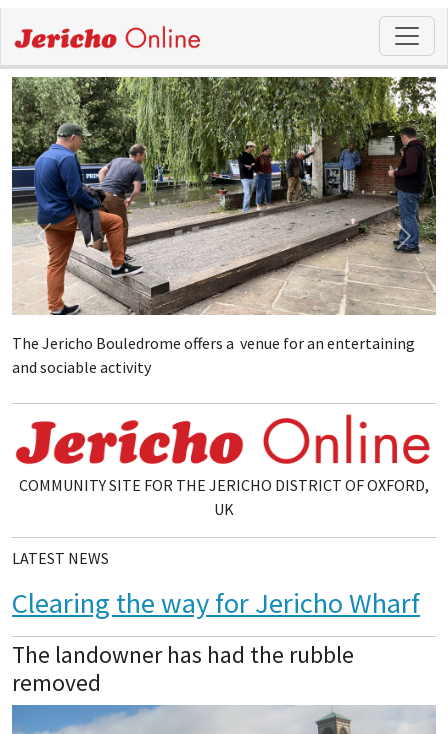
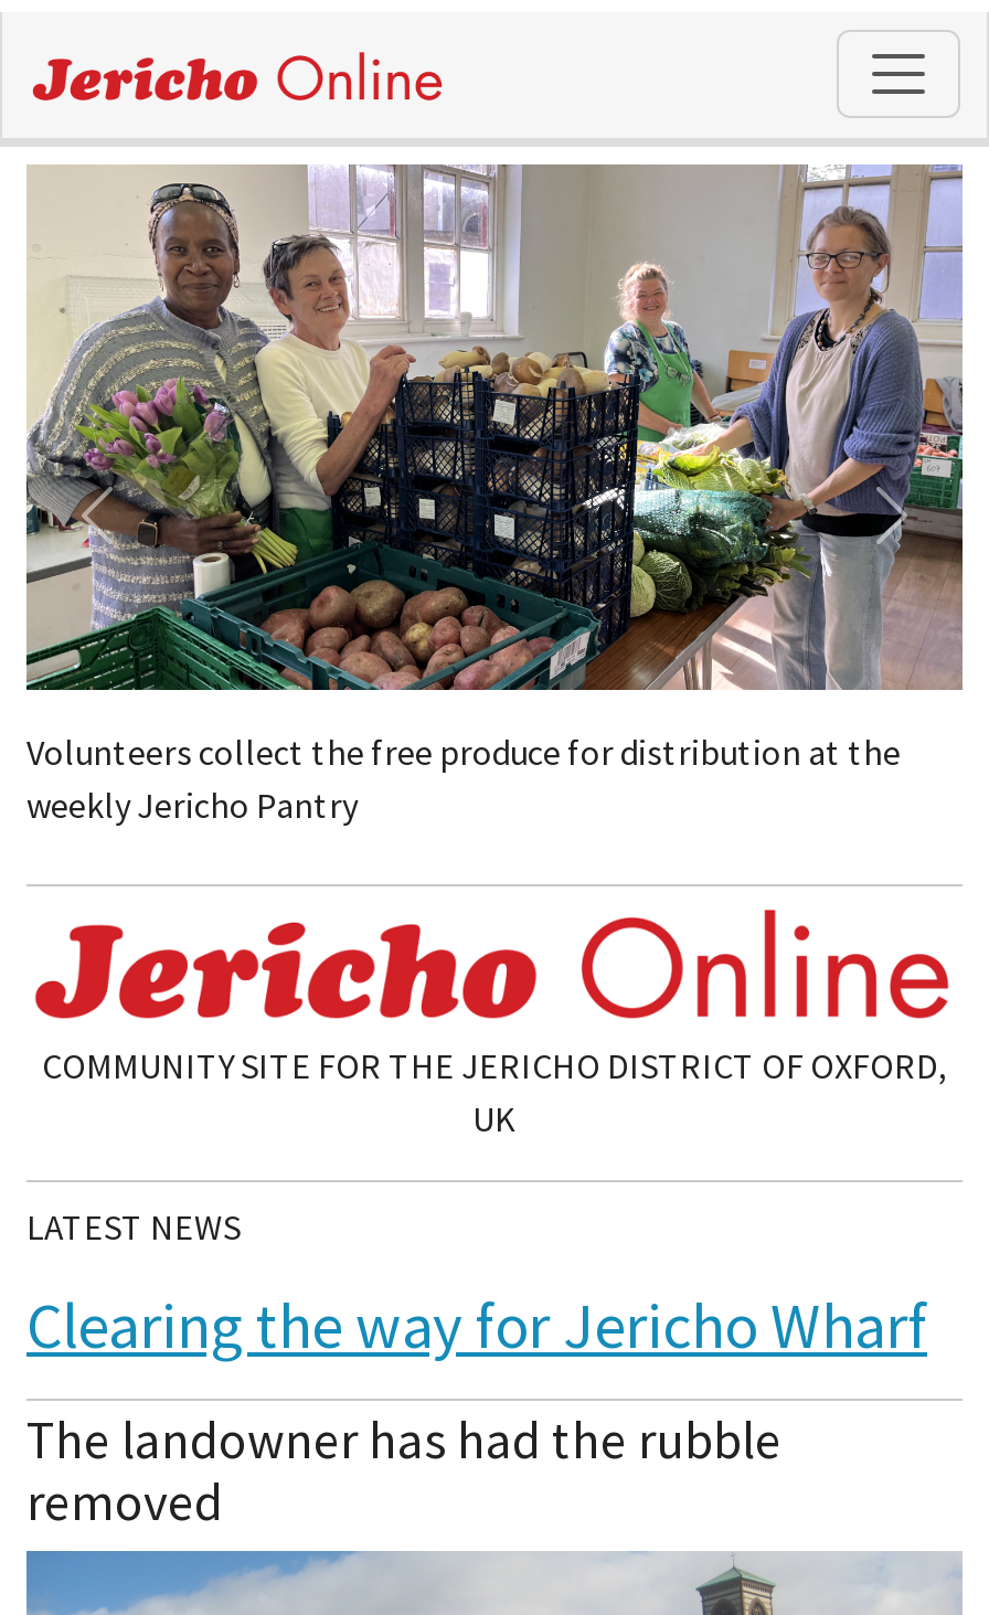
- [image]
- The Jericho Bouledrome offers a venue for an entertaining
- and sociable activity
+ [image]
+ Volunteers collect the free produce for distribution at the
+ weekly Jericho Pantry
